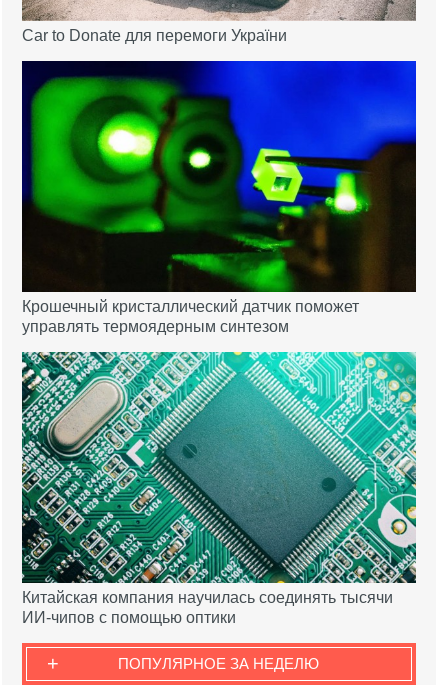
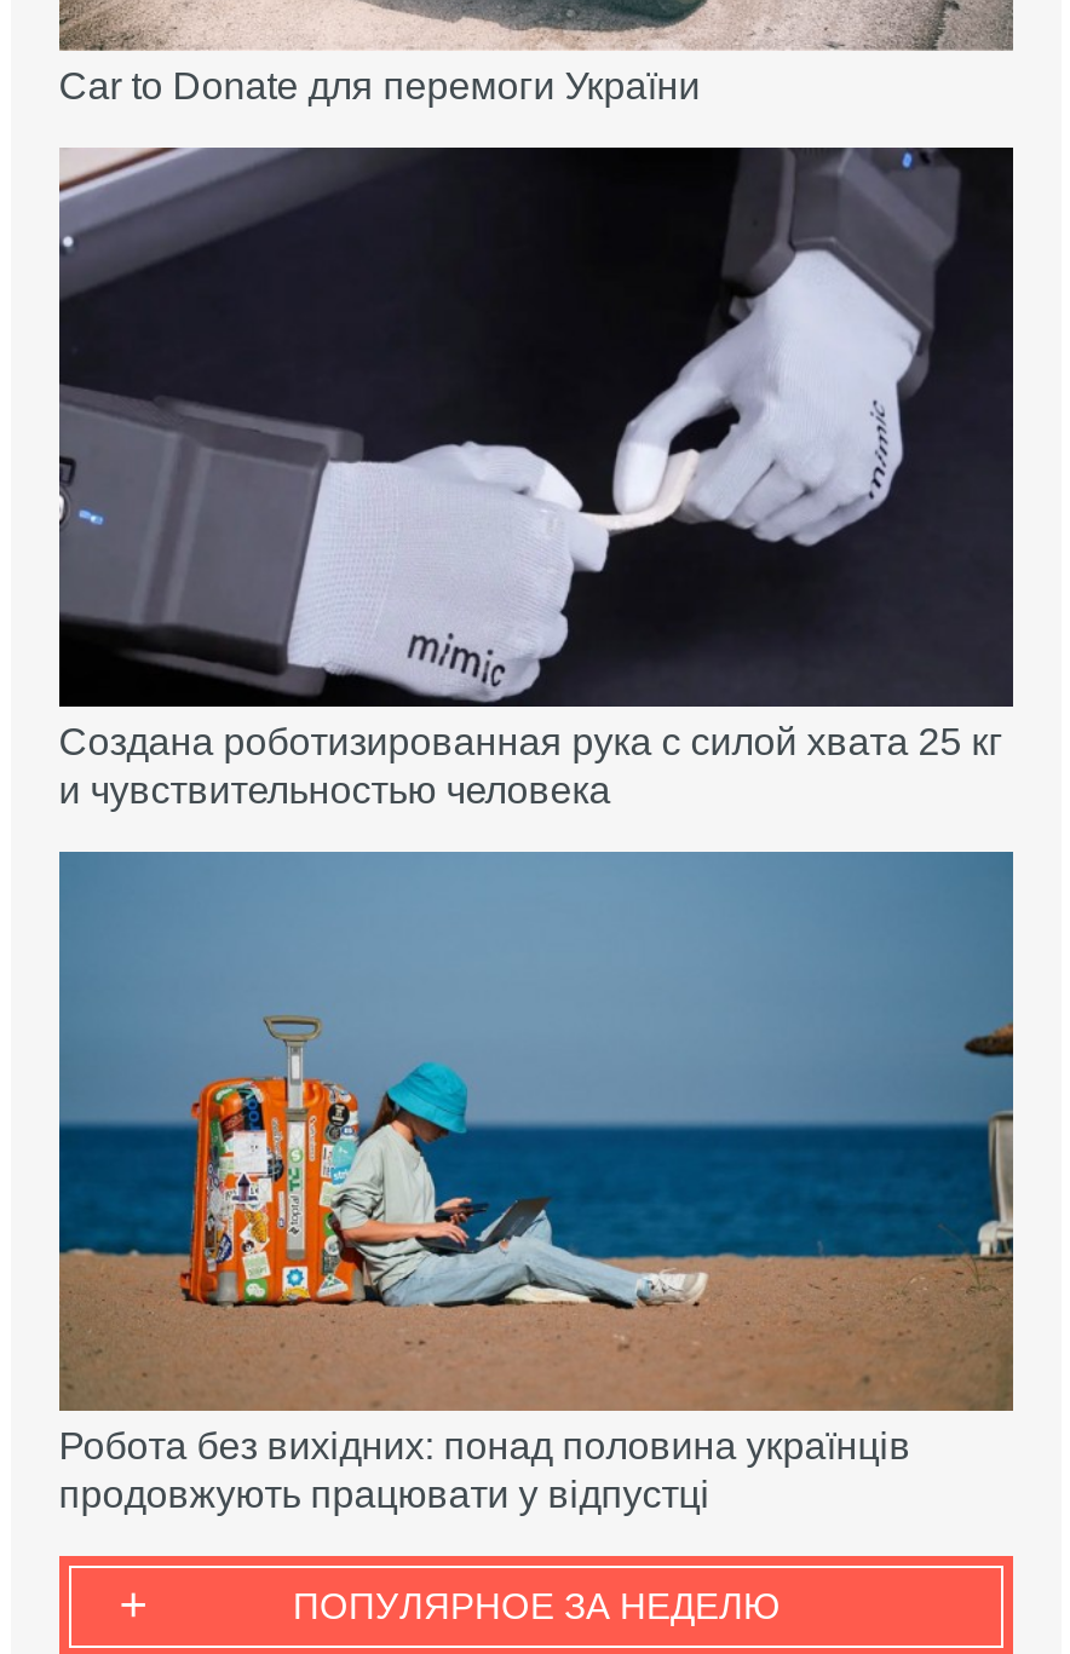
- [image]
- Крошечный кристаллический датчик поможет
- управлять термоядерным синтезом
+ [image]
+ Создана роботизированная рука с силой хвата 25 кг
+ и чувствительностью человека

- [image]
- Китайская компания научилась соединять тысячи
- ИИ-чипов с помощью оптики
+ [image]
+ Робота без вихідних: понад половина українців
+ продовжують працювати у відпустці
